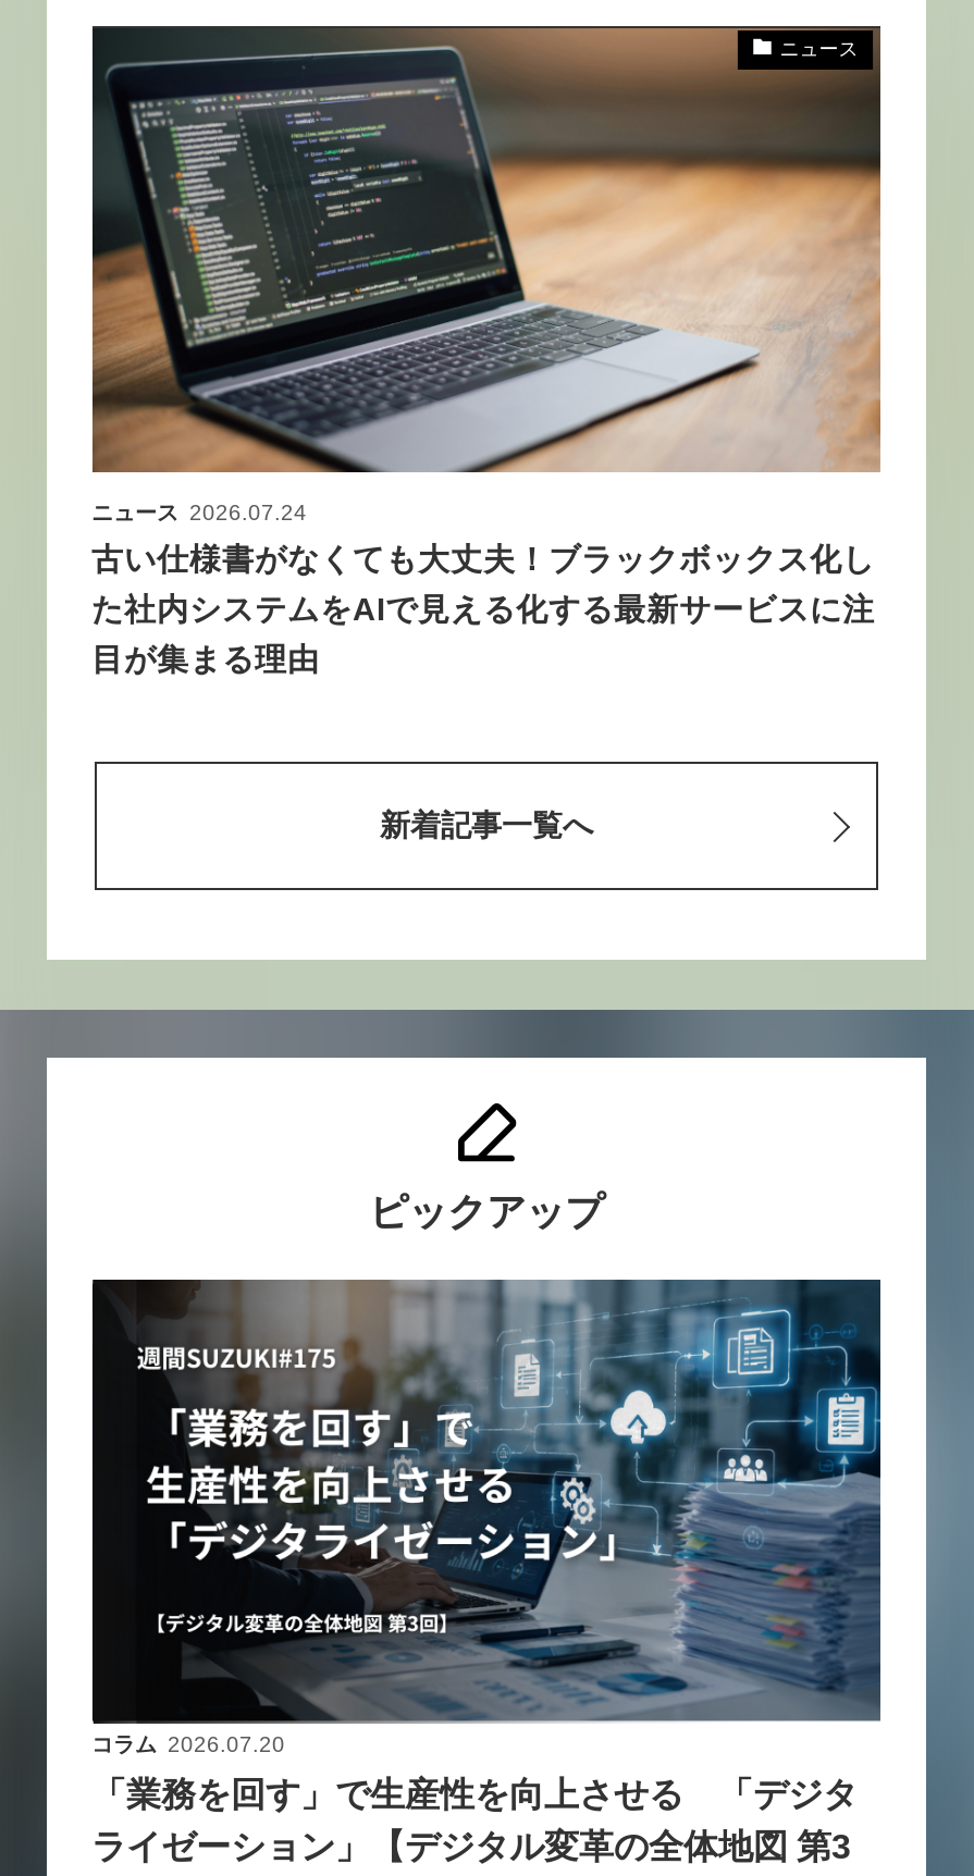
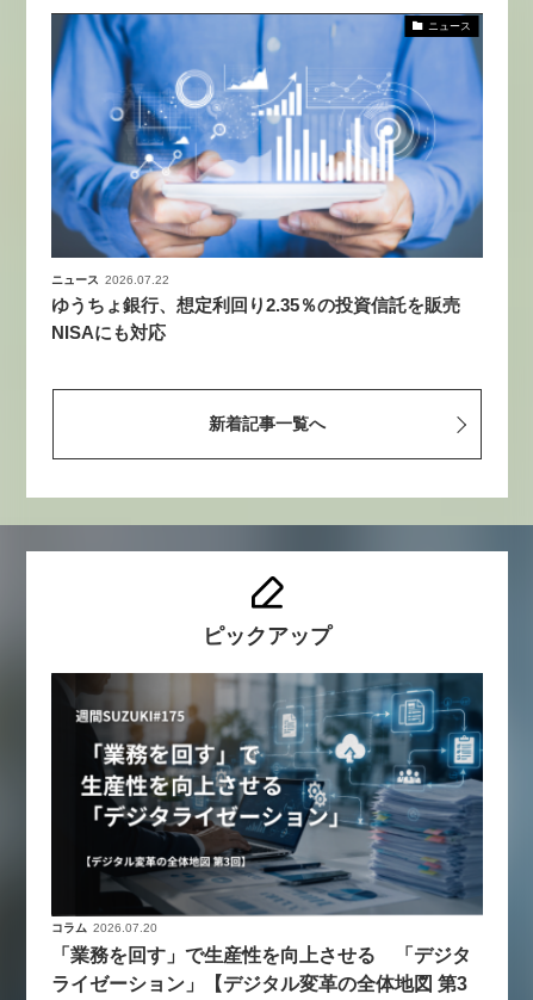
- [image]
- ニュース 2026.07.24
+ [image]
+ ニュース 2026.07.22

- 古い仕様書がなくても大丈夫！ブラックボックス化し
- た社内システムをAIで見える化する最新サービスに注
- 目が集まる理由
+ ゆうちょ銀行、想定利回り2.35％の投資信託を販売
+ NISAにも対応
